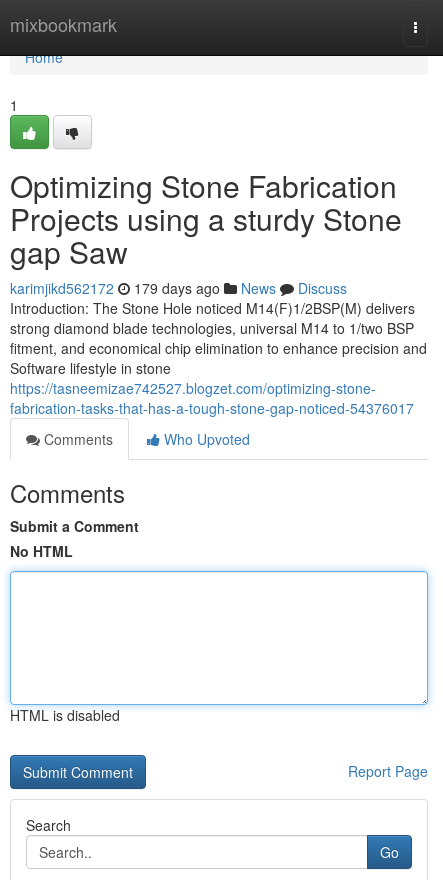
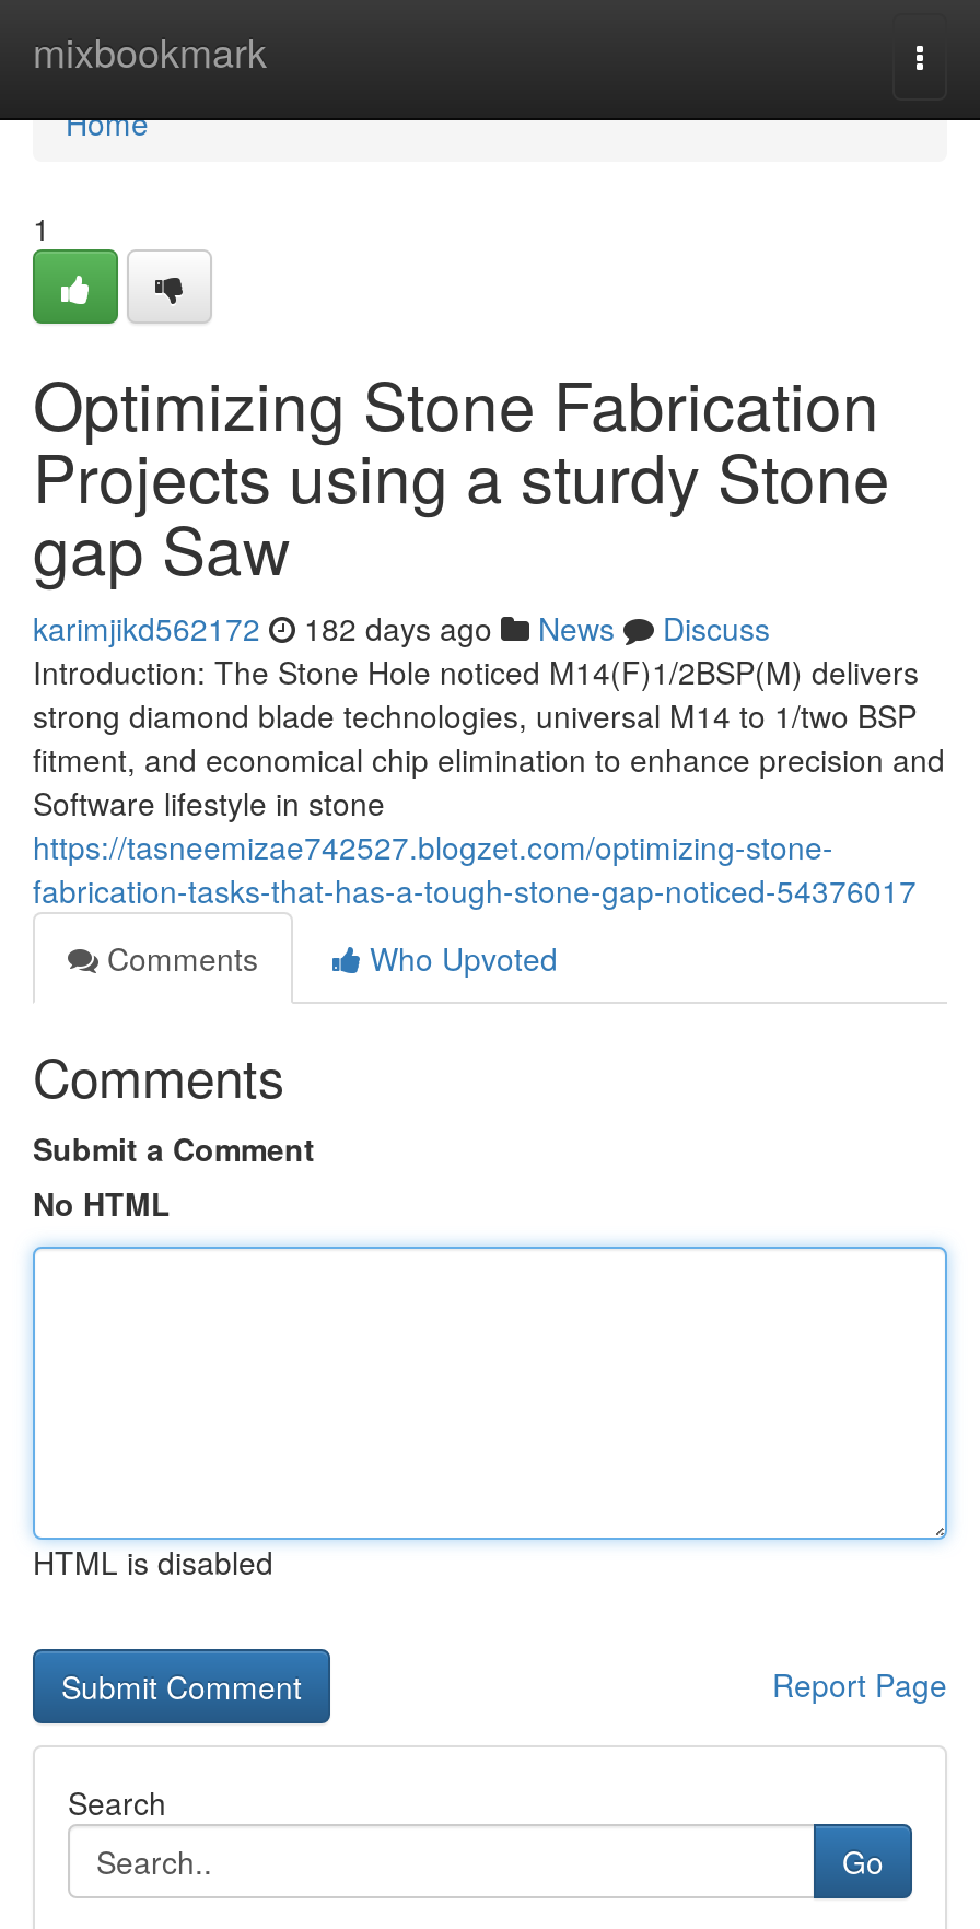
- karimjikd562172 179 days ago News Discuss
+ karimjikd562172 182 days ago News Discuss
